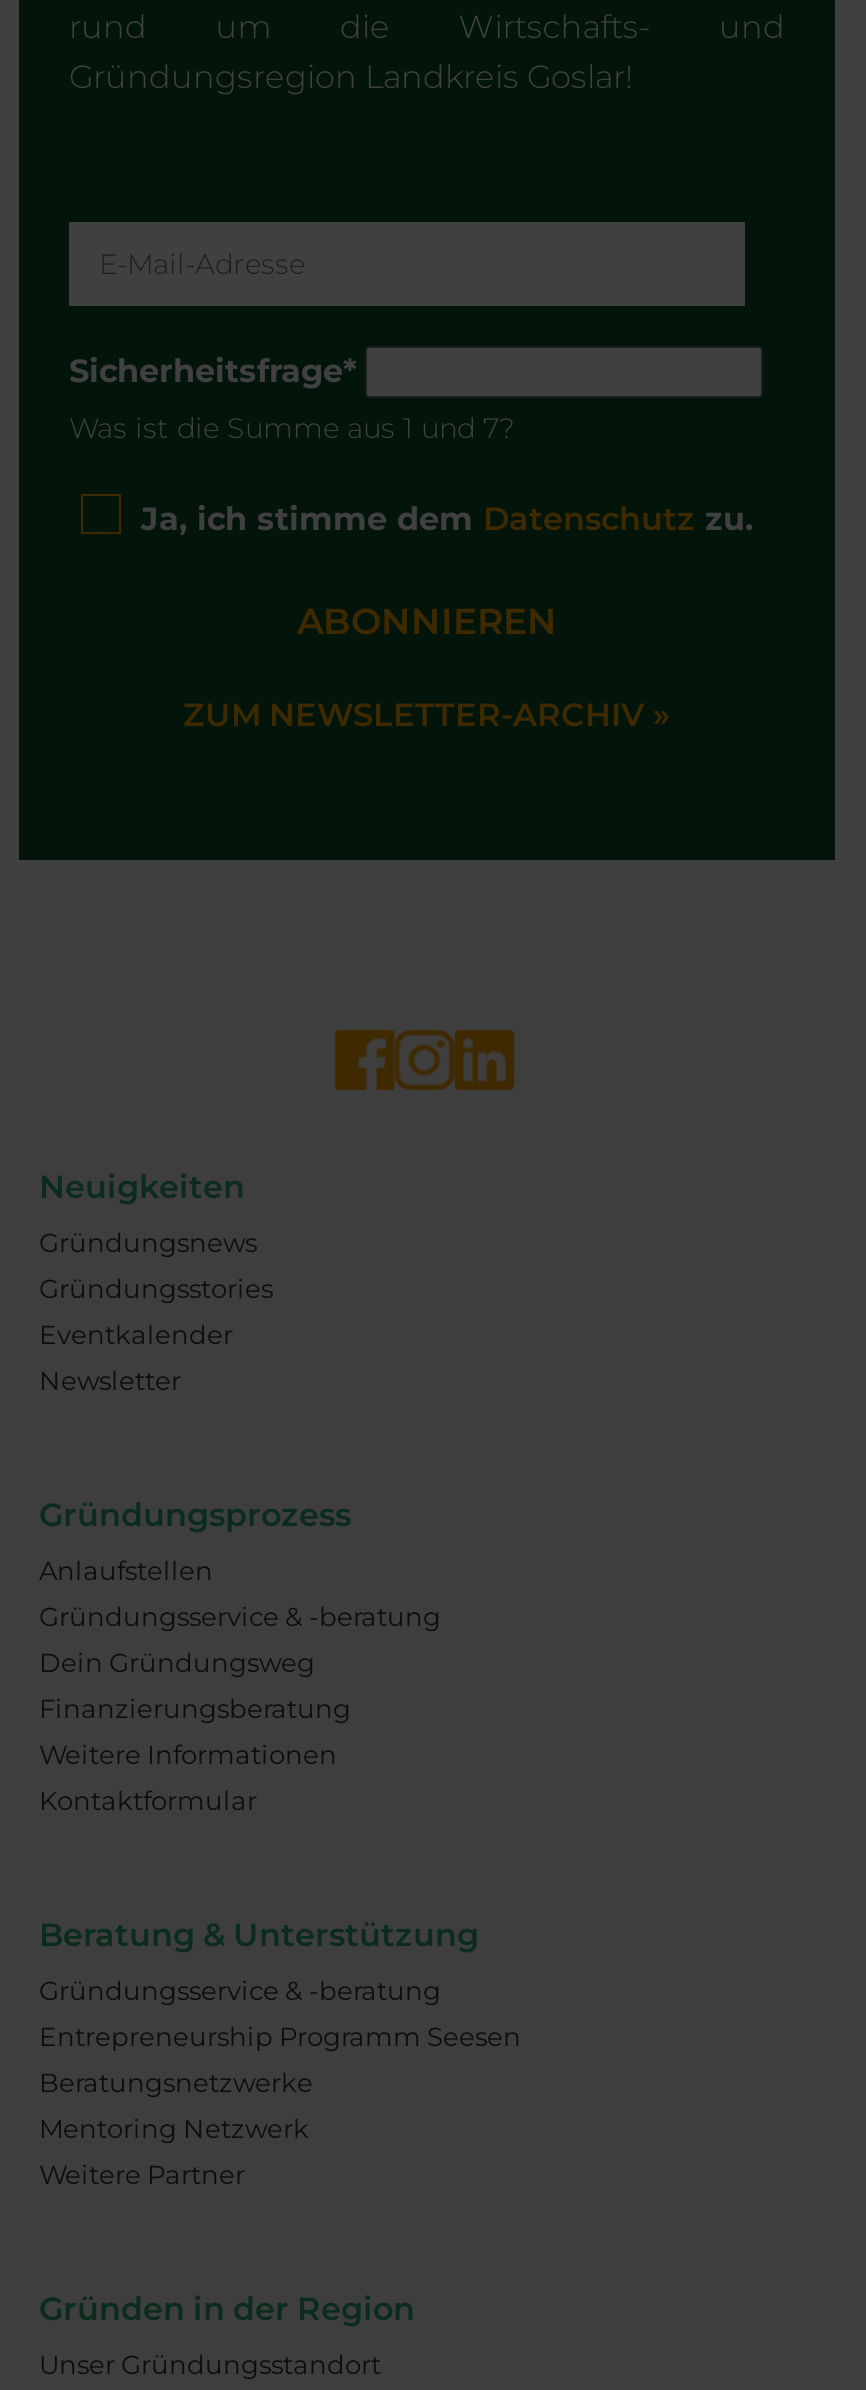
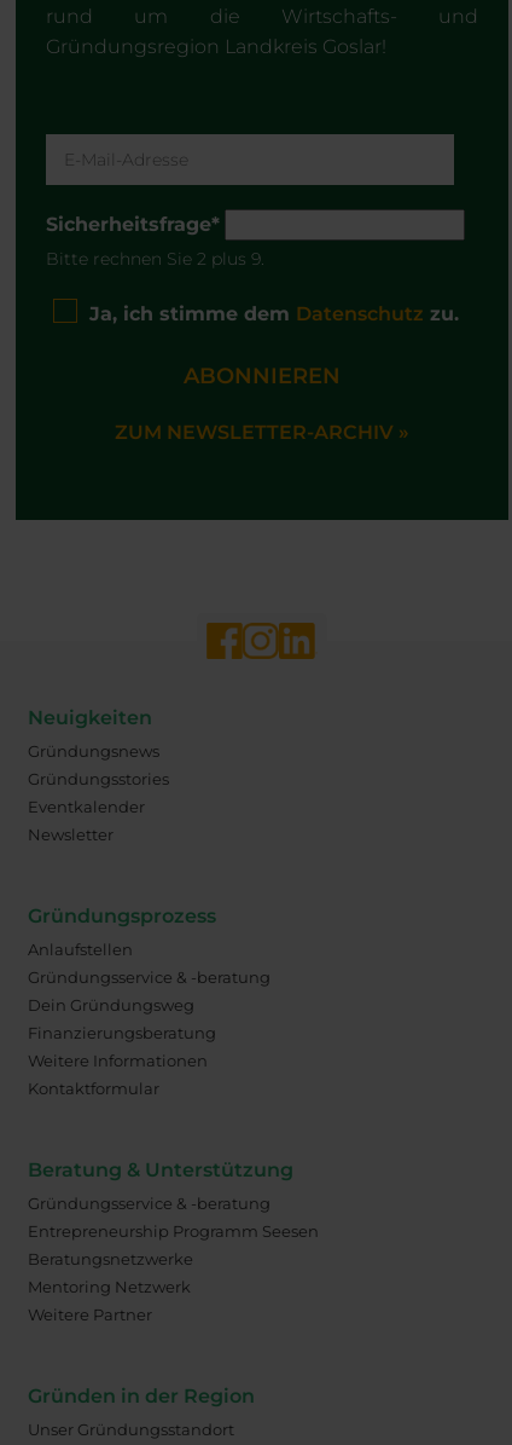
- Was ist die Summe aus 1 und 7?
+ Bitte rechnen Sie 2 plus 9.
